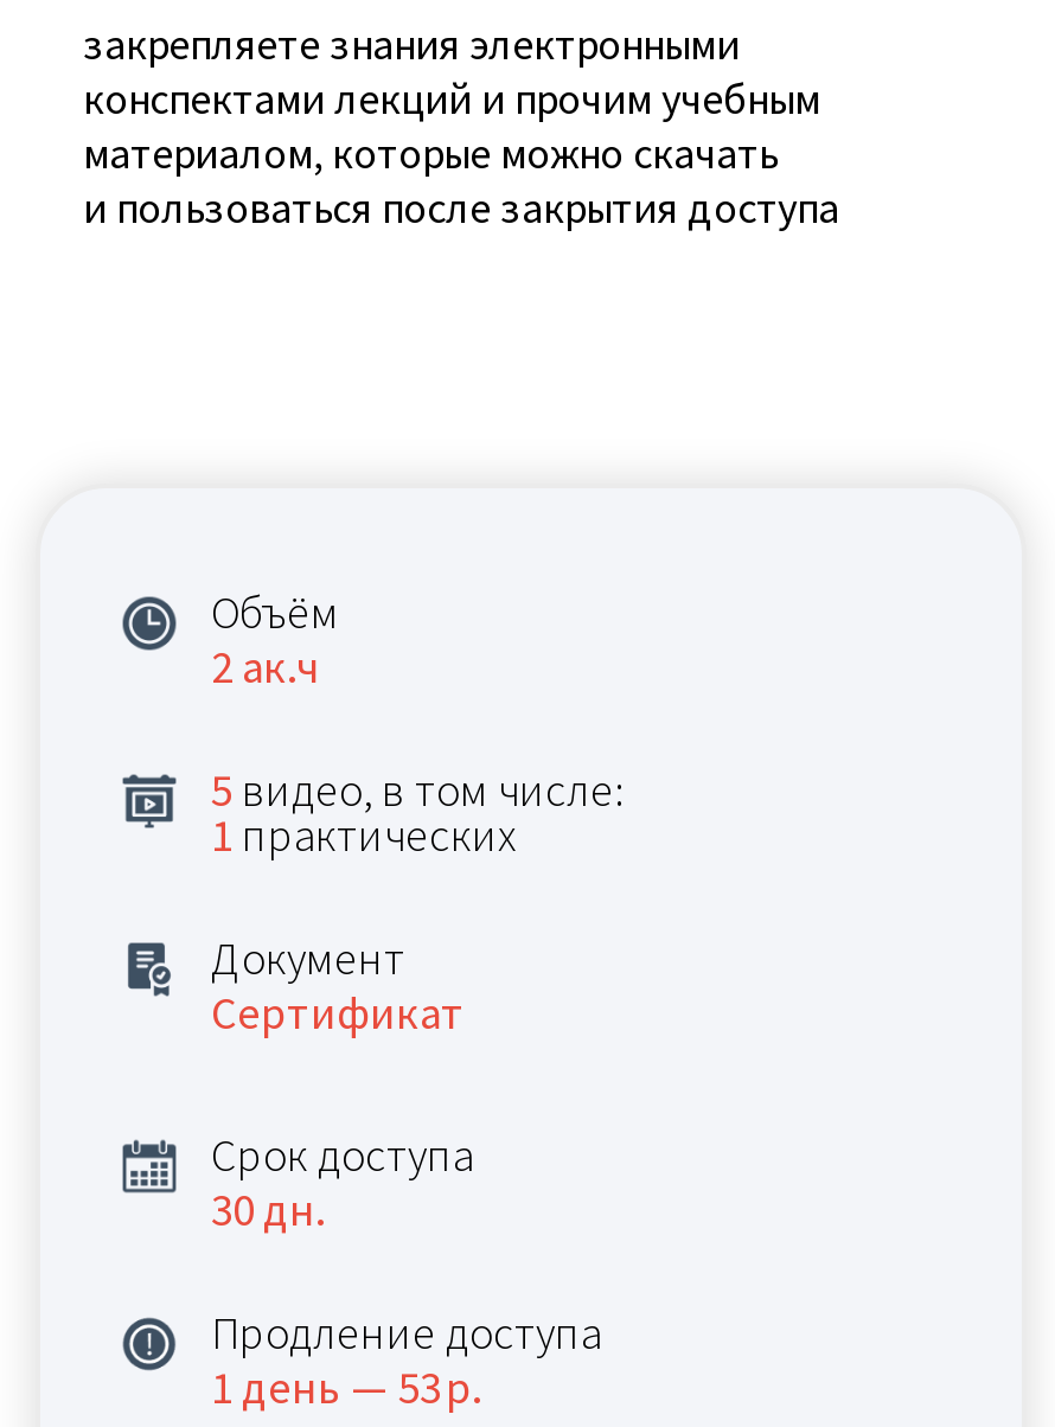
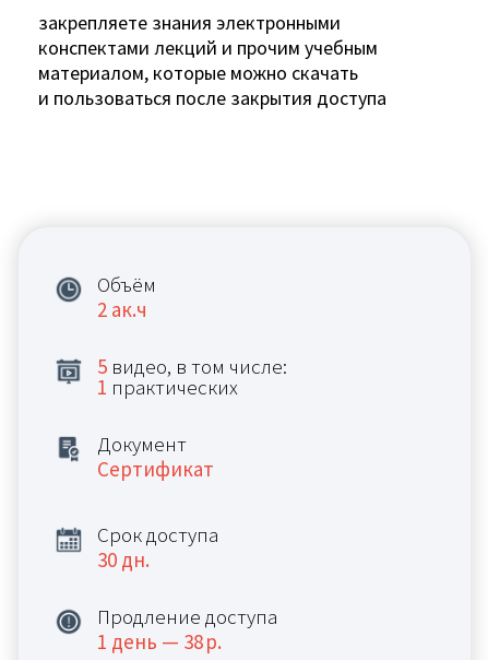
- 1 день — 53 р.
+ 1 день — 38 р.
